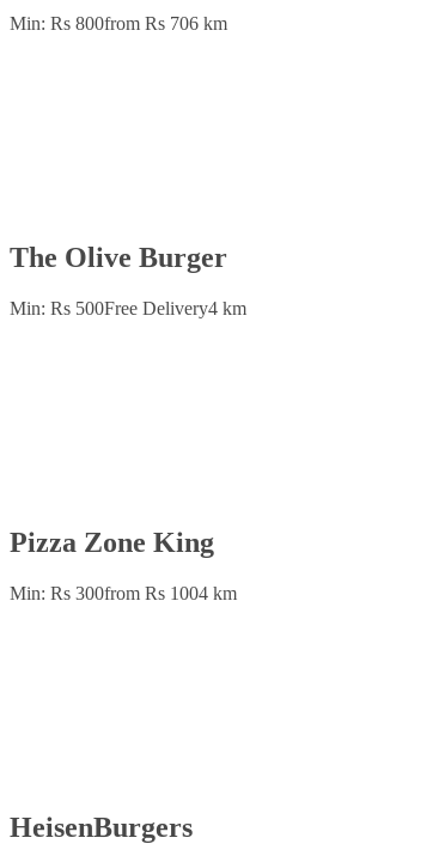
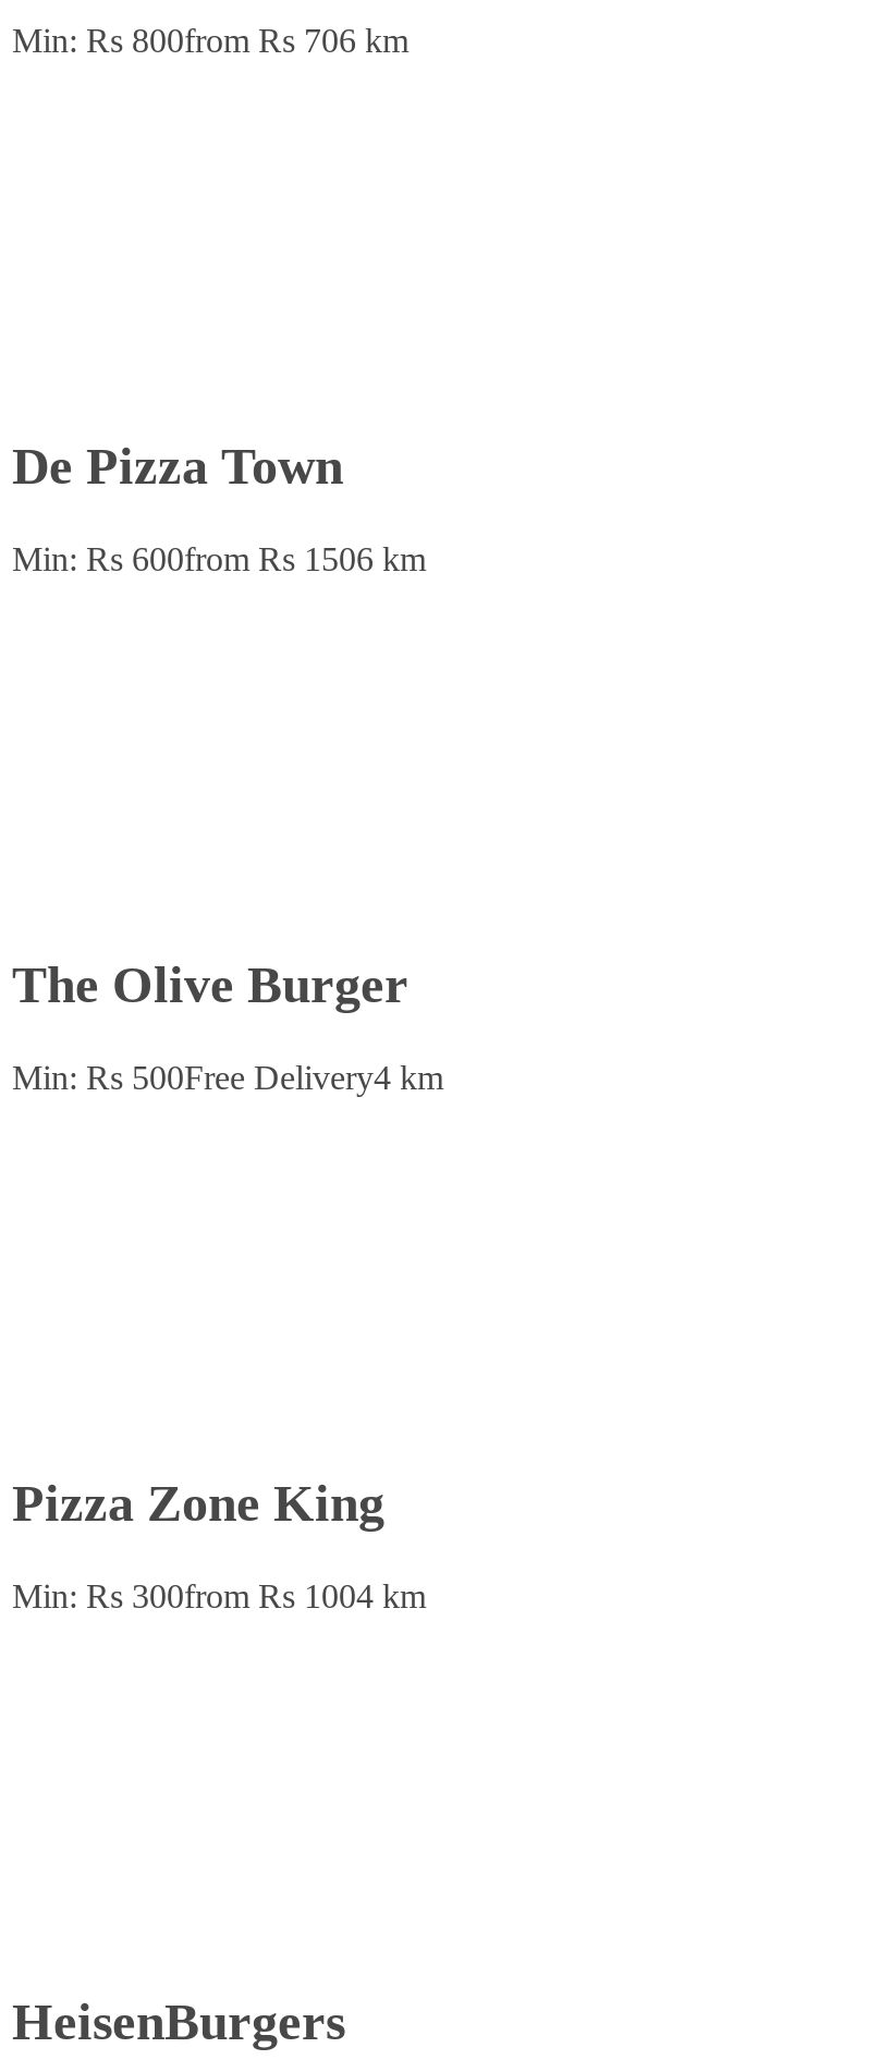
+ De Pizza Town
+ Min: Rs 600from Rs 1506 km
